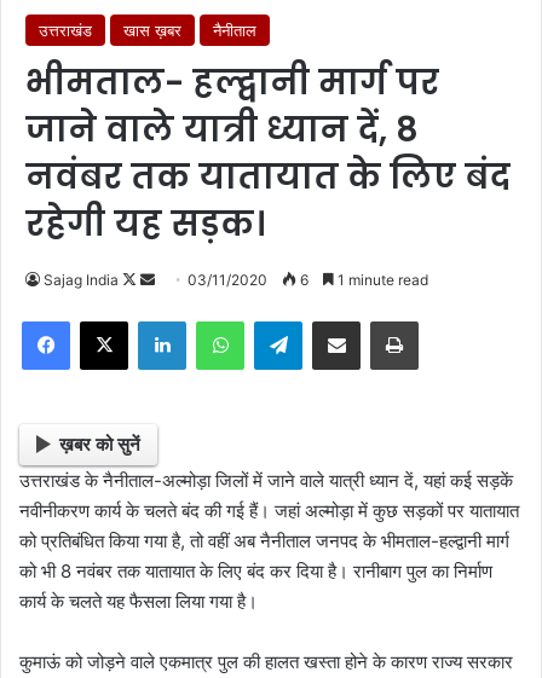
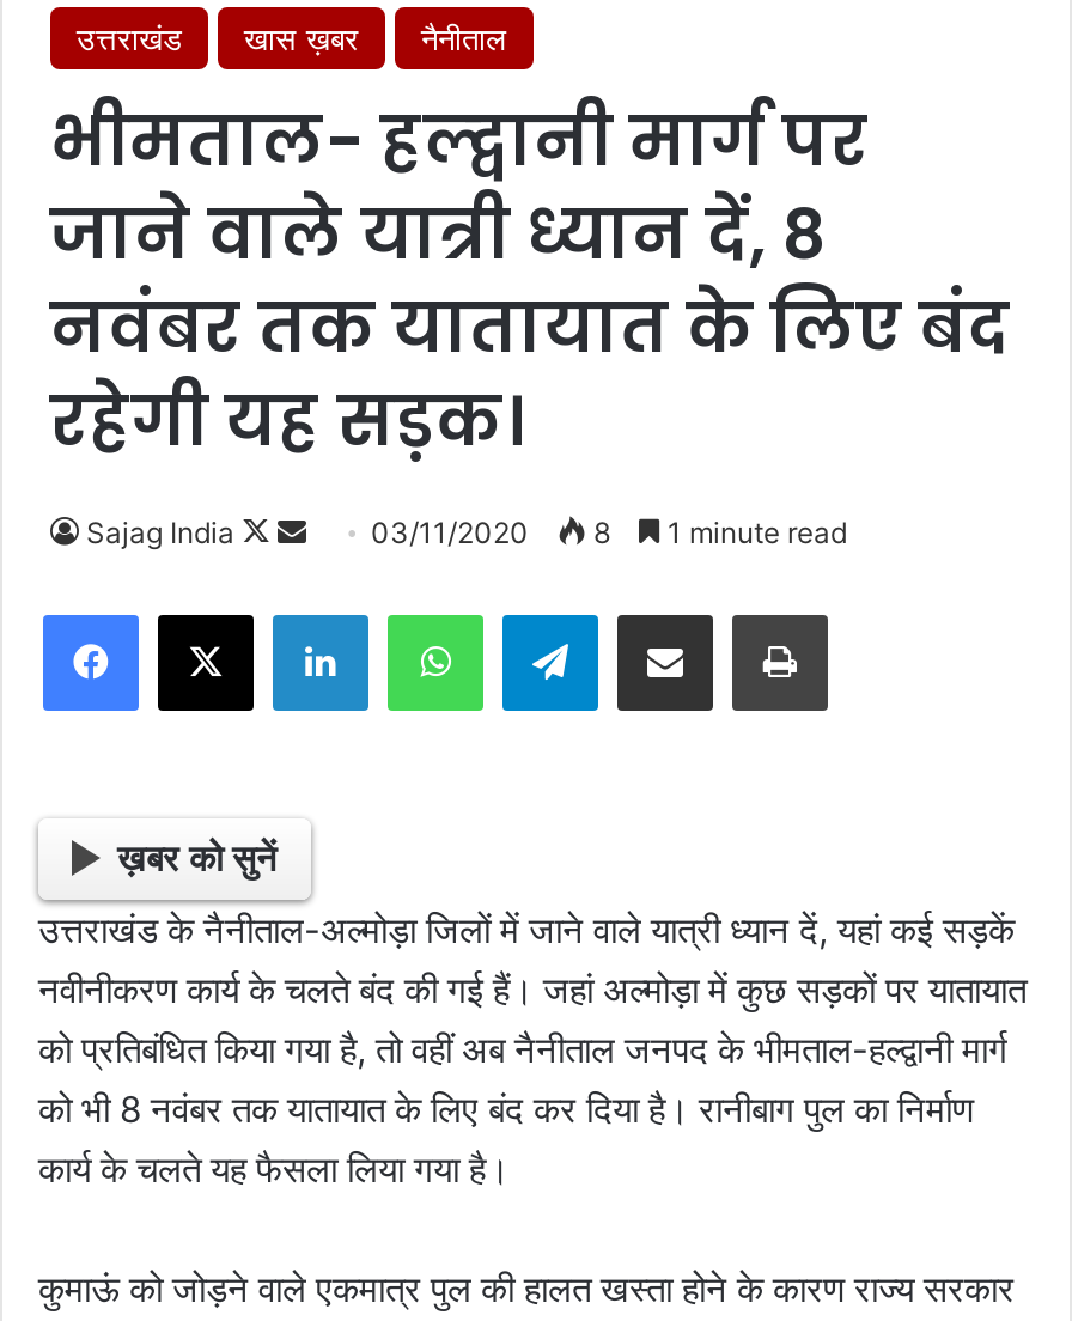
- 6
+ 8
